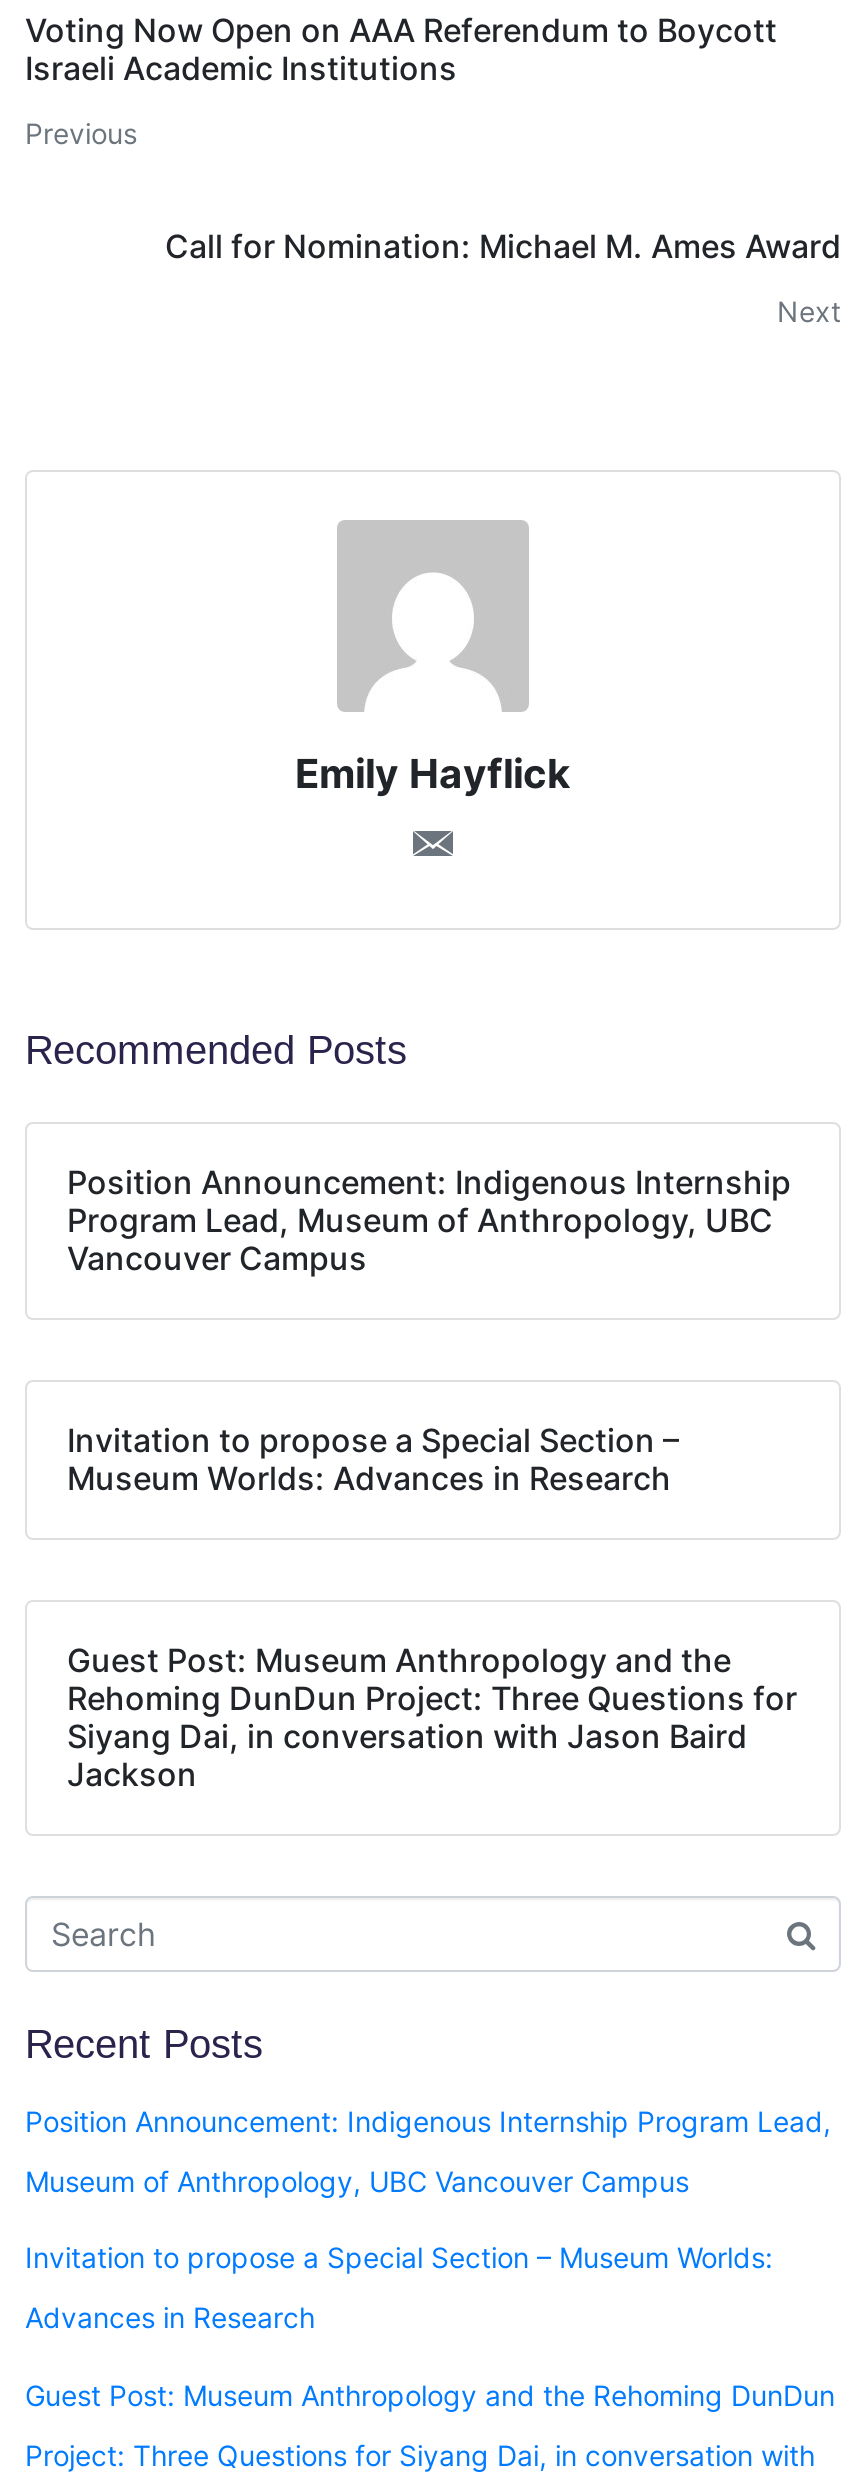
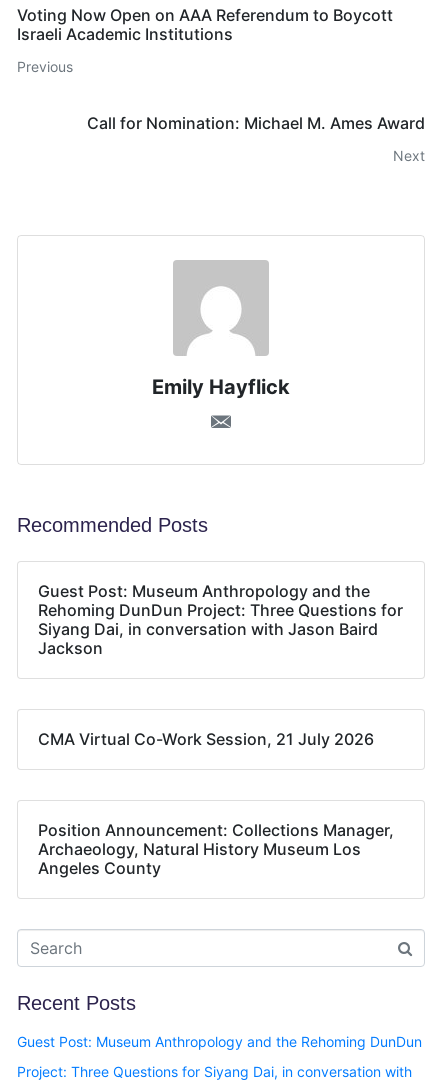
- Position Announcement: Indigenous Internship
- Program Lead, Museum of Anthropology, UBC
- Vancouver Campus

- Invitation to propose a Special Section –
- Museum Worlds: Advances in Research

moved up: Guest Post: Museum Anthropology and the | Rehoming DunDun Project: Three Questions for | Siyang Dai, in conversation with Jason Baird | Jackson

+ CMA Virtual Co-Work Session, 21 July 2026

+ Position Announcement: Collections Manager,
+ Archaeology, Natural History Museum Los
+ Angeles County

- Position Announcement: Indigenous Internship Program Lead,
- Museum of Anthropology, UBC Vancouver Campus
- Invitation to propose a Special Section – Museum Worlds:
- Advances in Research
